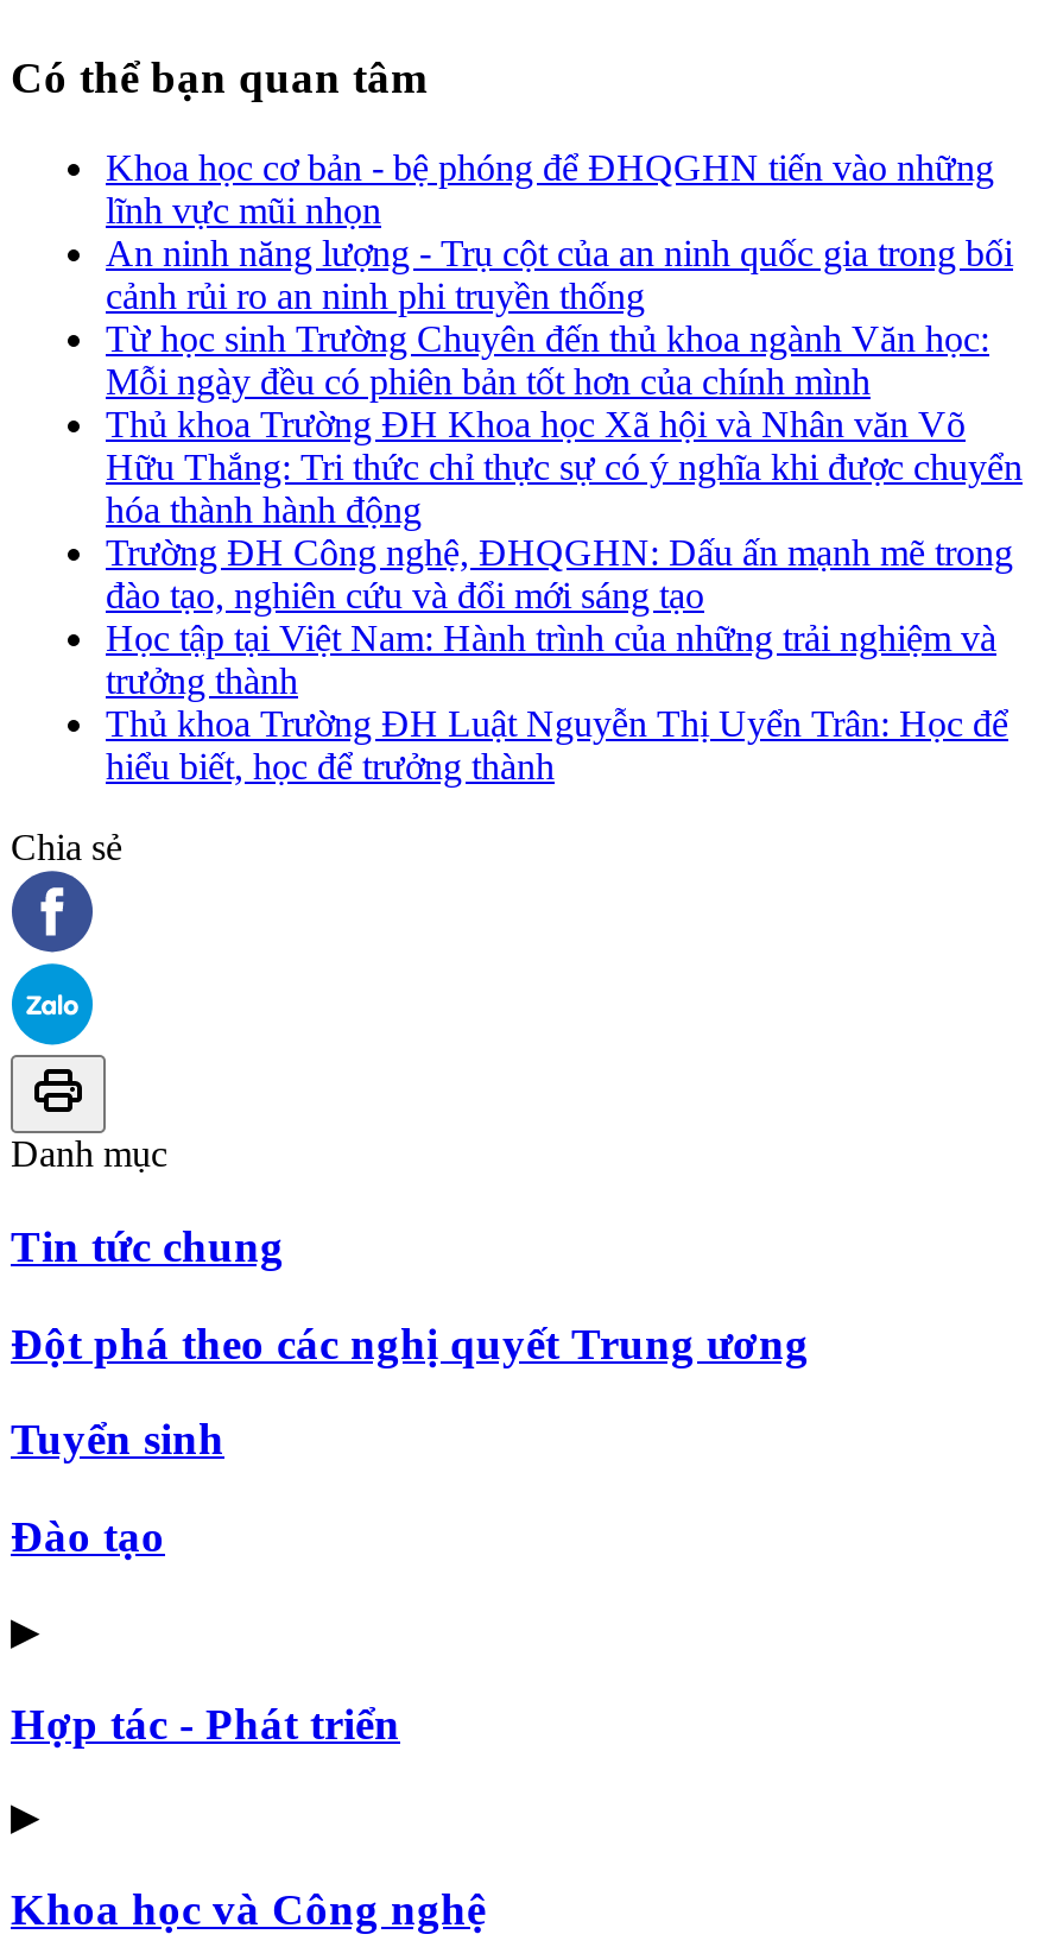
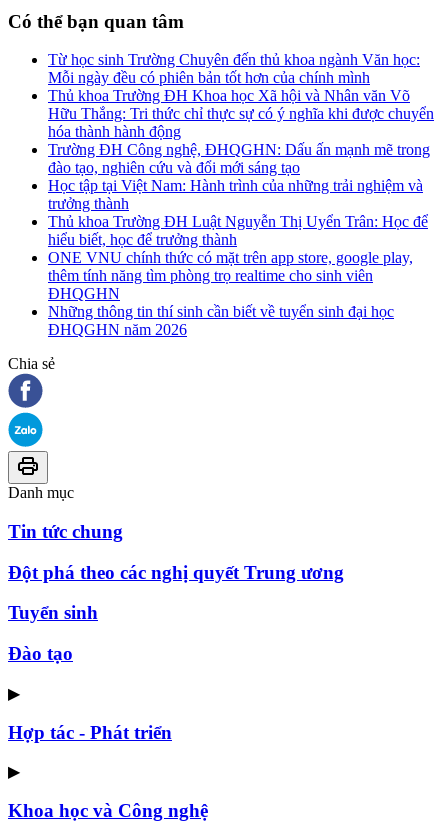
- Khoa học cơ bản - bệ phóng để ĐHQGHN tiến vào những
- lĩnh vực mũi nhọn
- An ninh năng lượng - Trụ cột của an ninh quốc gia trong bối
- cảnh rủi ro an ninh phi truyền thống

moved up: Từ học sinh Trường Chuyên đến thủ khoa ngành Văn học: | Mỗi ngày đều có phiên bản tốt hơn của chính mình | Thủ khoa Trường ĐH Khoa học Xã hội và Nhân văn Võ | ... | Thủ khoa Trường ĐH Luật Nguyễn Thị Uyển Trân: Học để | hiểu biết, học để trưởng thành

+ ONE VNU chính thức có mặt trên app store, google play,
+ thêm tính năng tìm phòng trọ realtime cho sinh viên
+ ĐHQGHN
+ Những thông tin thí sinh cần biết về tuyển sinh đại học
+ ĐHQGHN năm 2026
